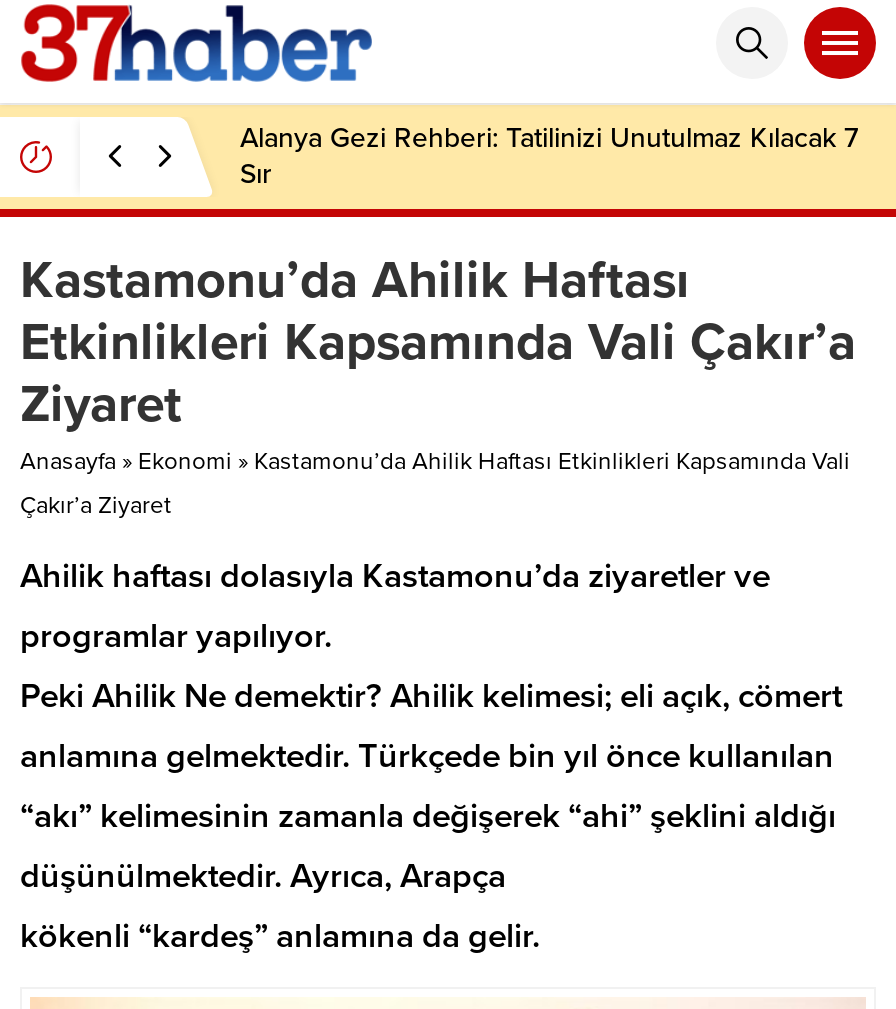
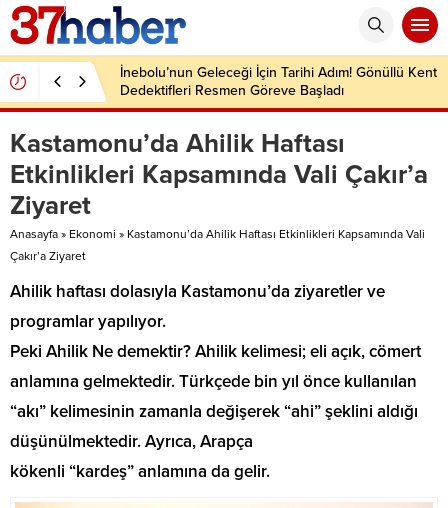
- Alanya Gezi Rehberi: Tatilinizi Unutulmaz Kılacak 7
- Sır
+ İnebolu’nun Geleceği İçin Tarihi Adım! Gönüllü Kent
+ Dedektifleri Resmen Göreve Başladı
